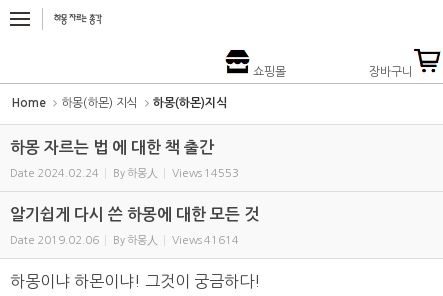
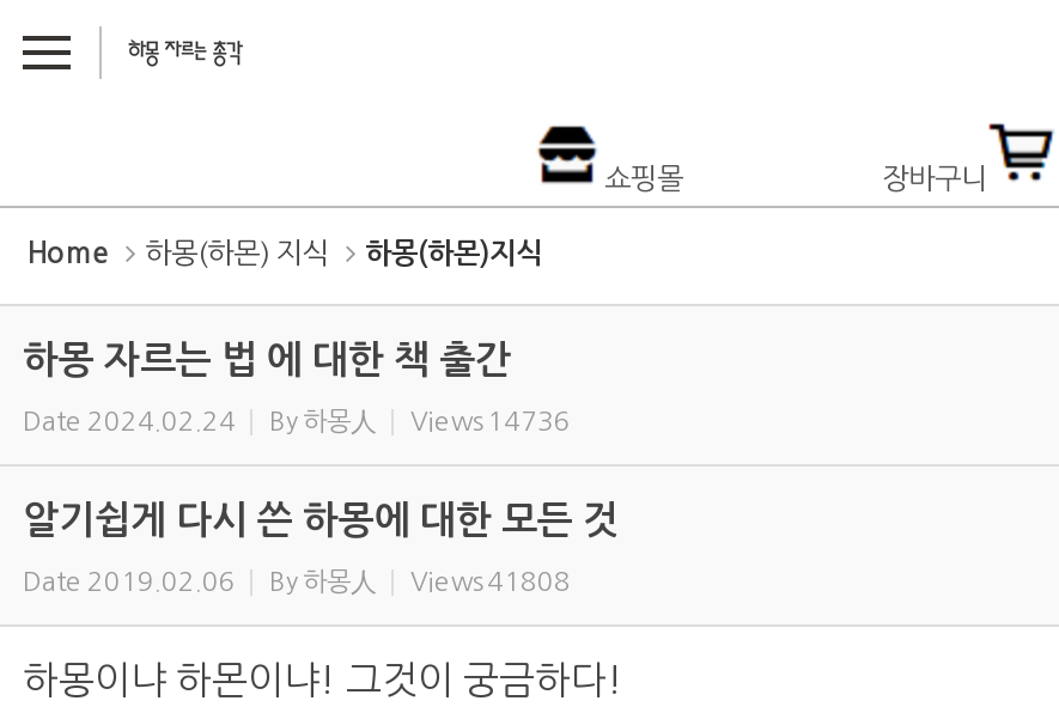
- Views 14553
+ Views 14736

- Views 41614
+ Views 41808
